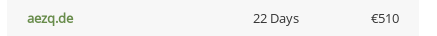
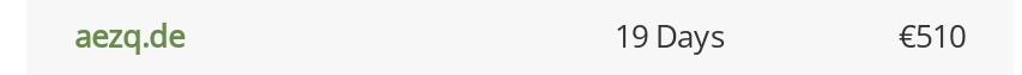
- 22 Days
+ 19 Days
